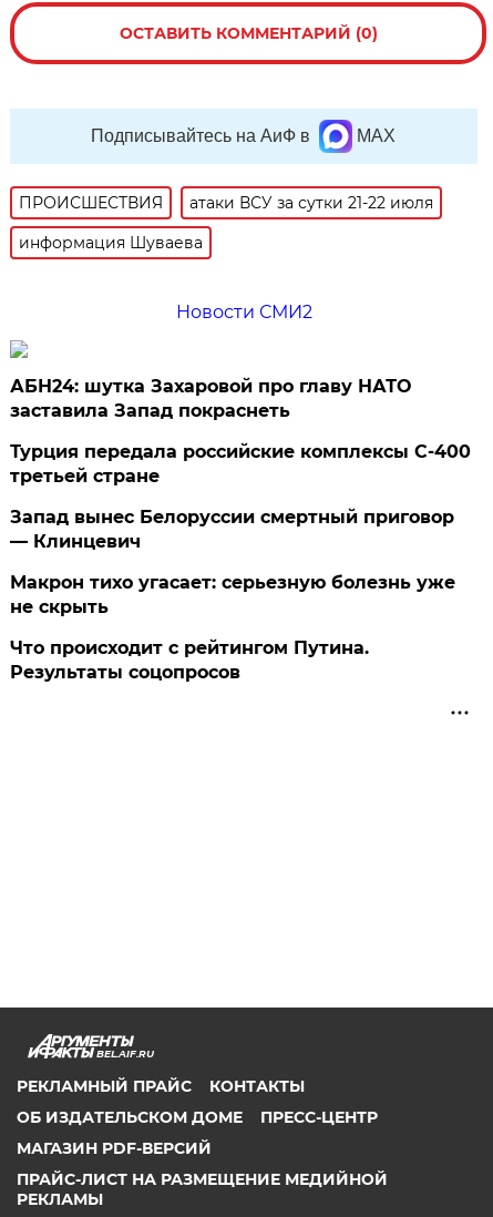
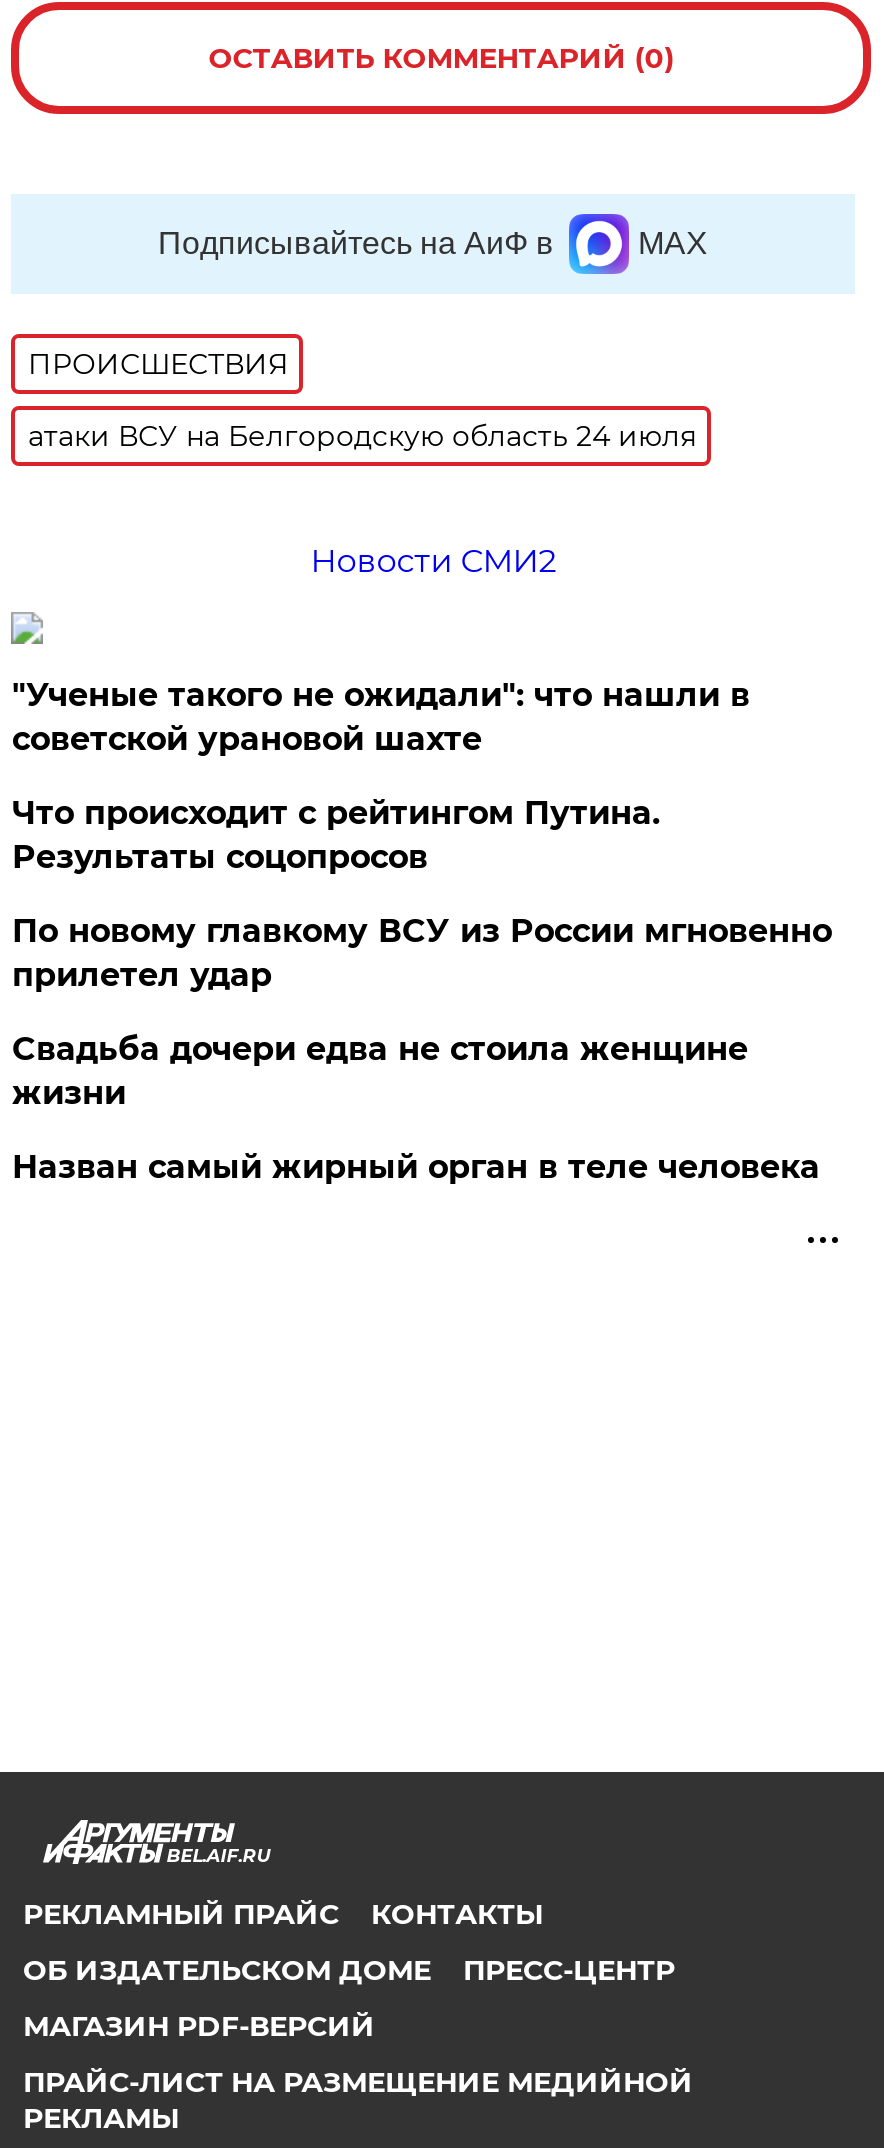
- атаки ВСУ за сутки 21-22 июля
- информация Шуваева
+ атаки ВСУ на Белгородскую область 24 июля

- АБН24: шутка Захаровой про главу НАТО
- заставила Запад покраснеть
- Турция передала российские комплексы С-400
- третьей стране
- Запад вынес Белоруссии смертный приговор
- — Клинцевич
- Макрон тихо угасает: серьезную болезнь уже
- не скрыть
+ "Ученые такого не ожидали": что нашли в
+ советской урановой шахте

moved up: Что происходит с рейтингом Путина. | Результаты соцопросов

+ По новому главкому ВСУ из России мгновенно
+ прилетел удар
+ Свадьба дочери едва не стоила женщине
+ жизни
+ Назван самый жирный орган в теле человека
